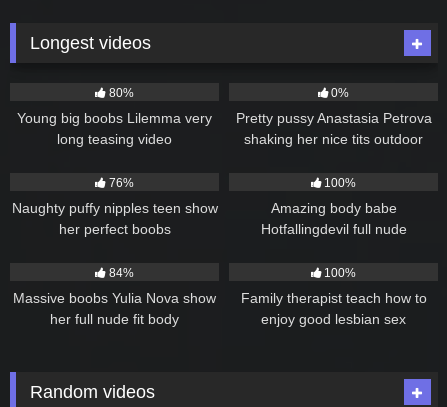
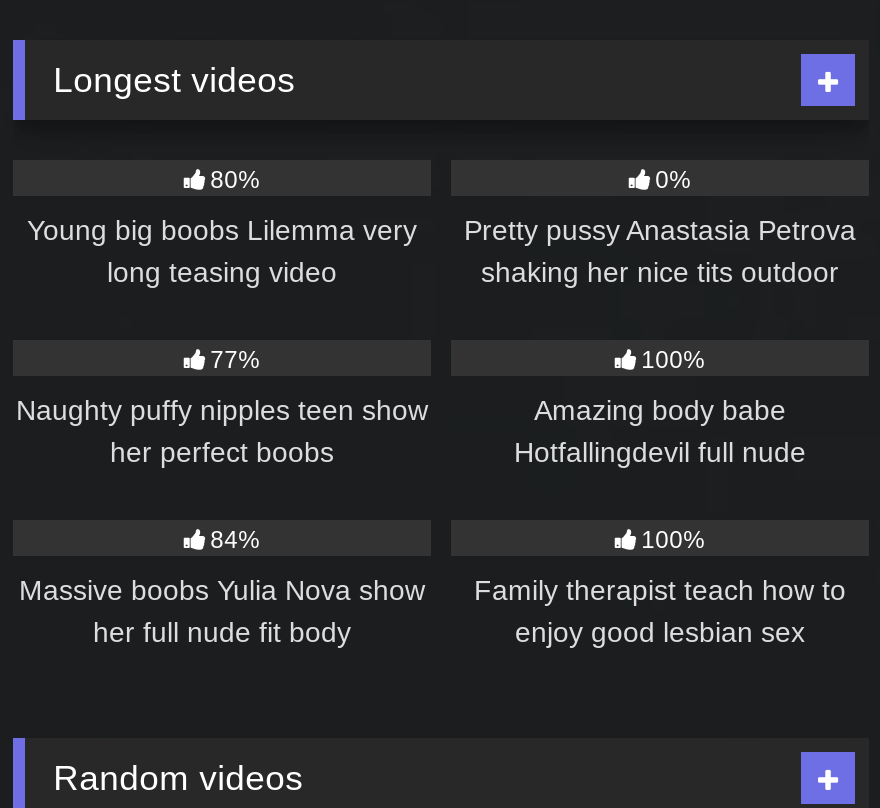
- 76%
+ 77%
